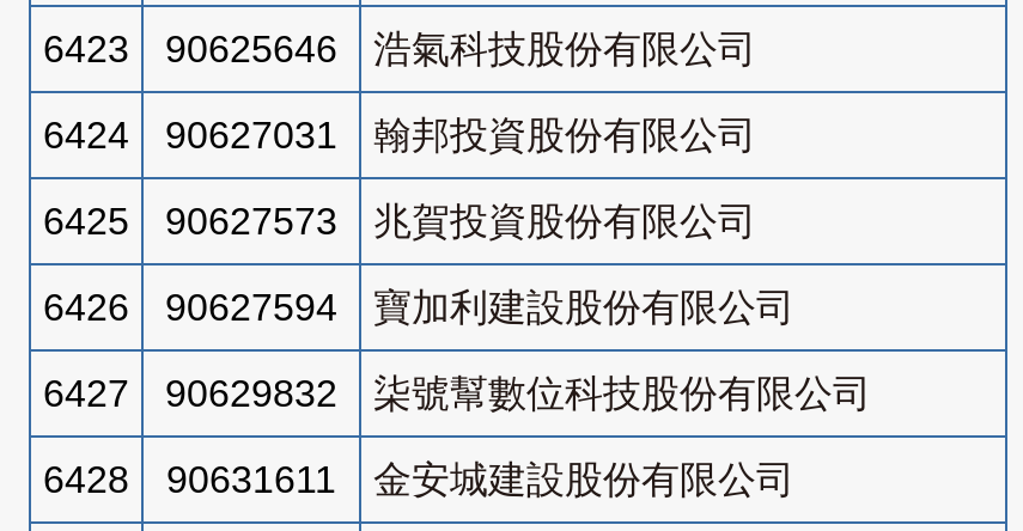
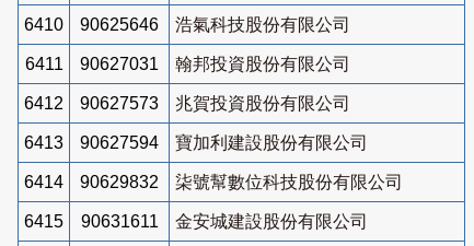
- 6423 90625646 浩氣科技股份有限公司
+ 6410 90625646 浩氣科技股份有限公司

- 6424 90627031 翰邦投資股份有限公司
+ 6411 90627031 翰邦投資股份有限公司

- 6425 90627573 兆賀投資股份有限公司
+ 6412 90627573 兆賀投資股份有限公司

- 6426 90627594 寶加利建設股份有限公司
+ 6413 90627594 寶加利建設股份有限公司

- 6427 90629832 柒號幫數位科技股份有限公司
+ 6414 90629832 柒號幫數位科技股份有限公司

- 6428 90631611 金安城建設股份有限公司
+ 6415 90631611 金安城建設股份有限公司
